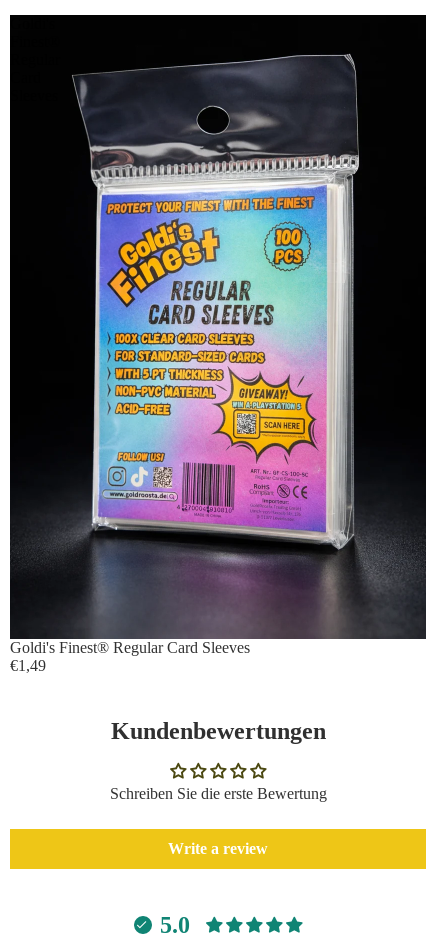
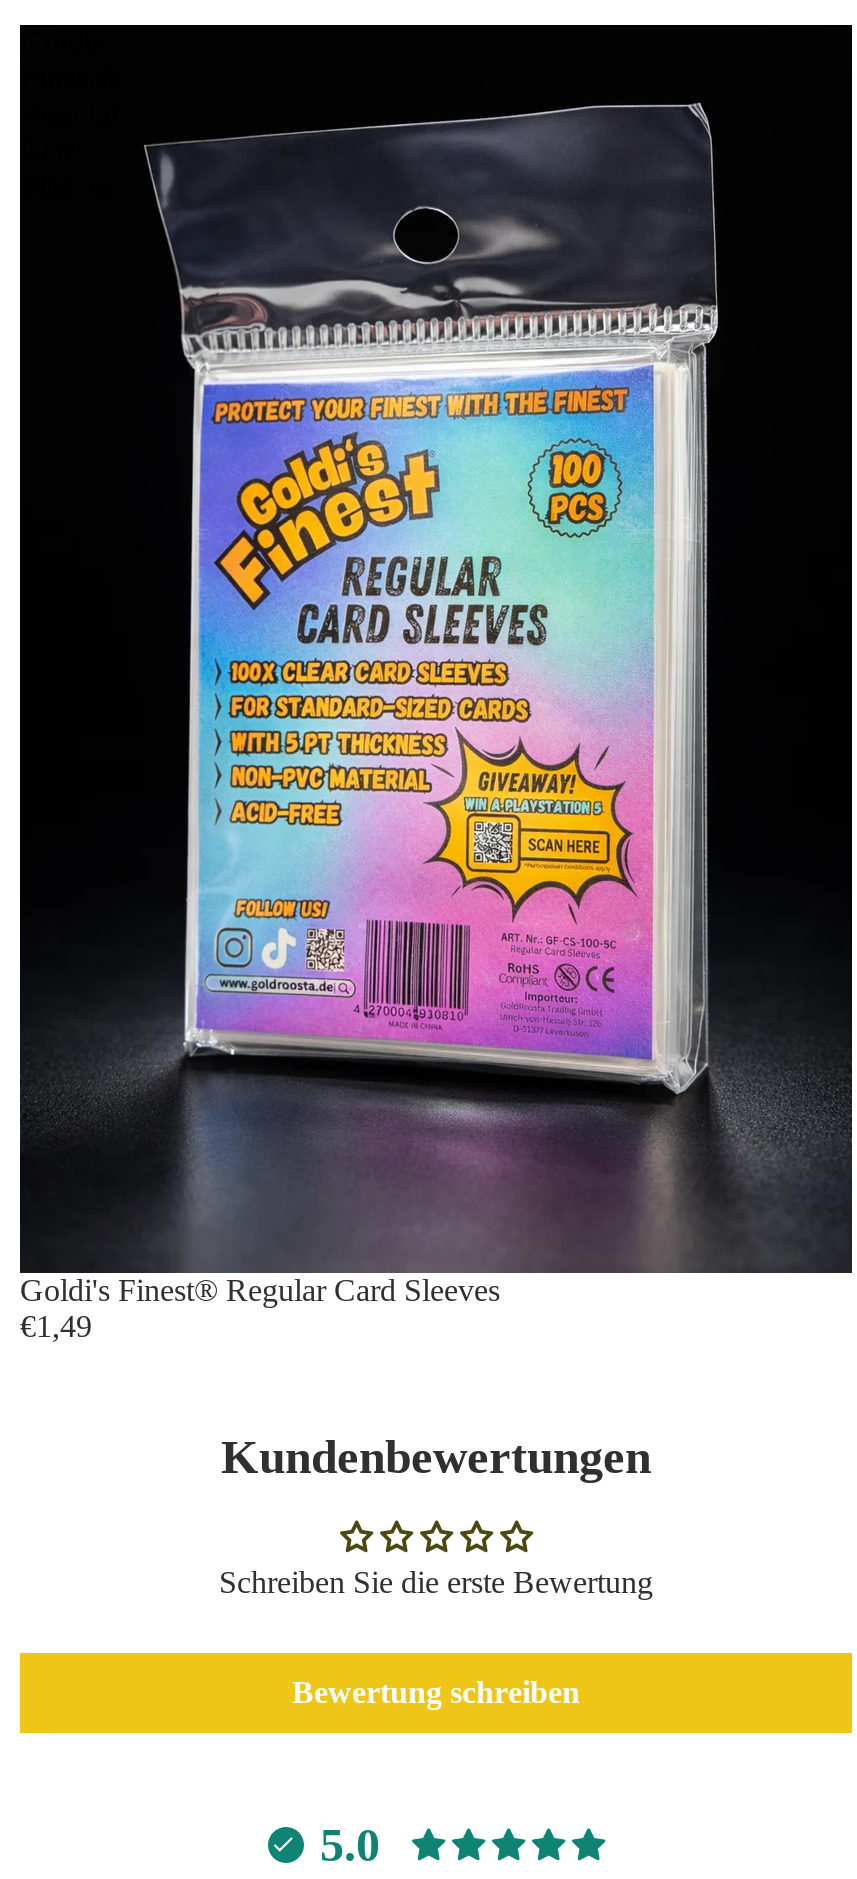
- Write a review
+ Bewertung schreiben
